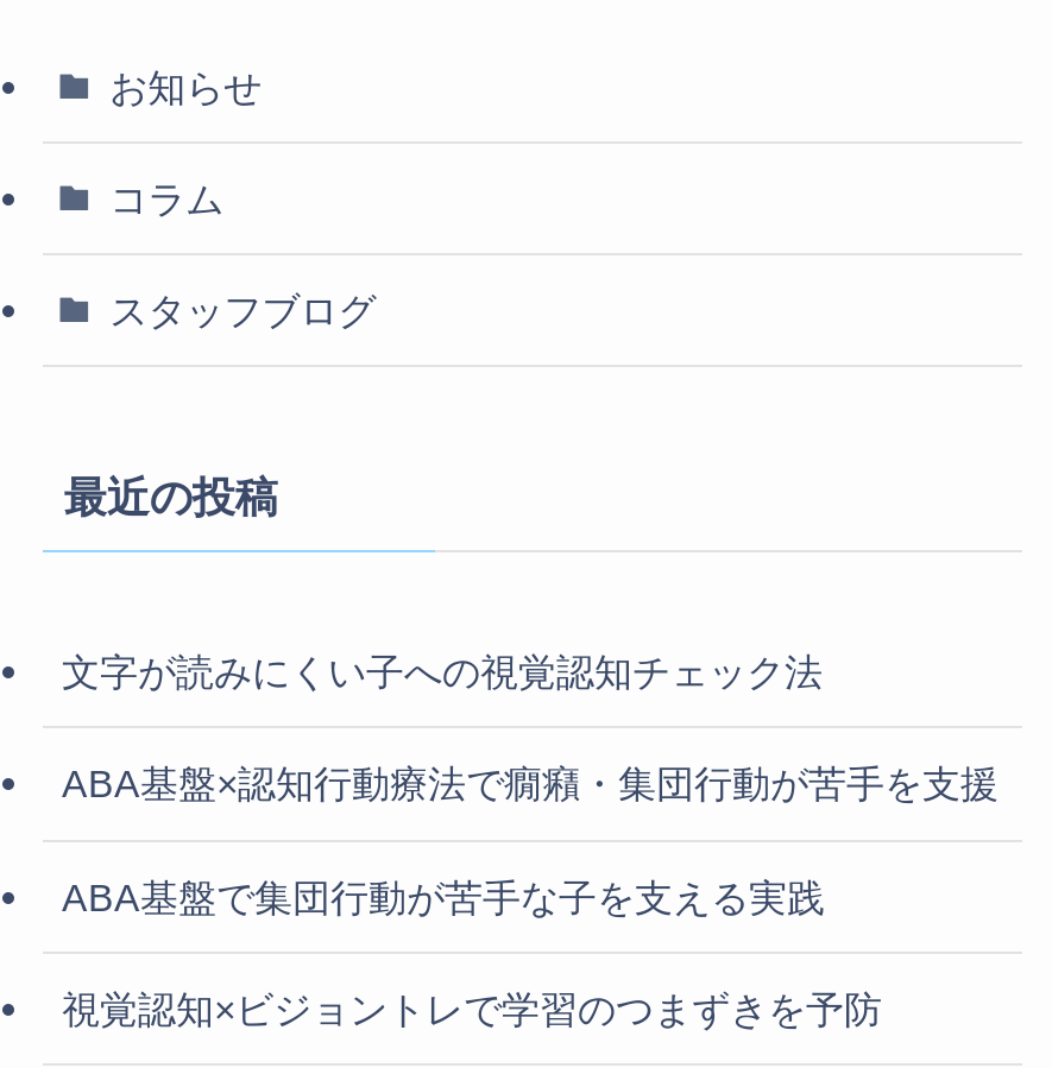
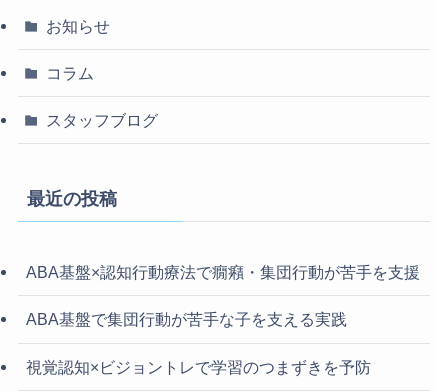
- 文字が読みにくい子への視覚認知チェック法
